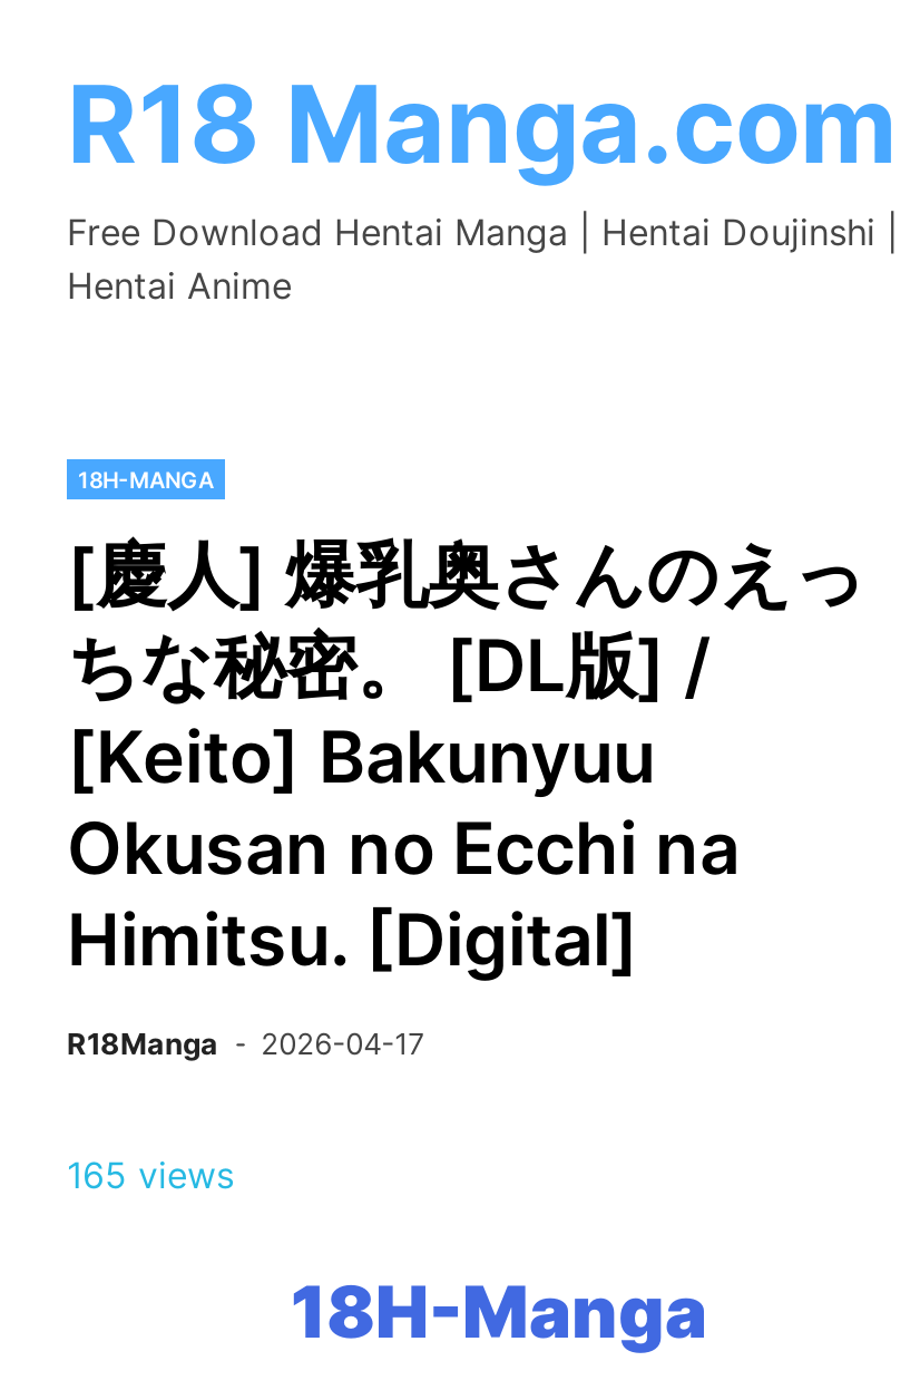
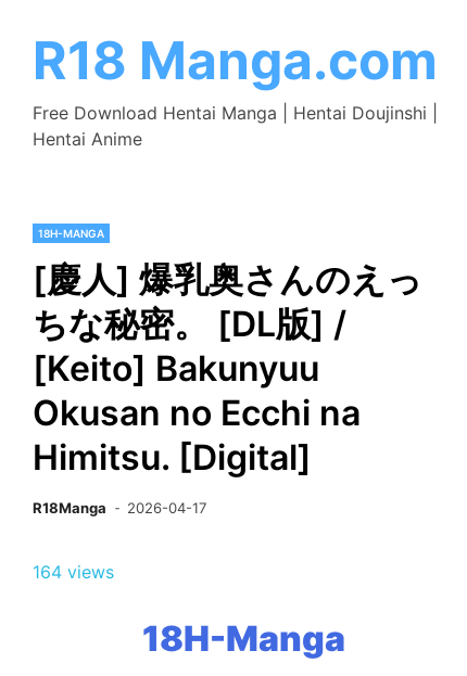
- 165 views
+ 164 views
